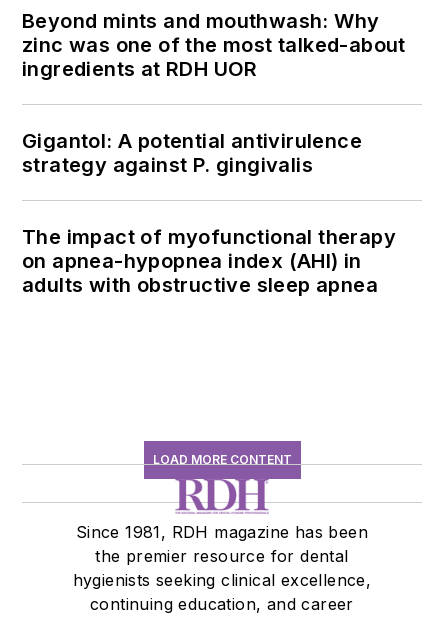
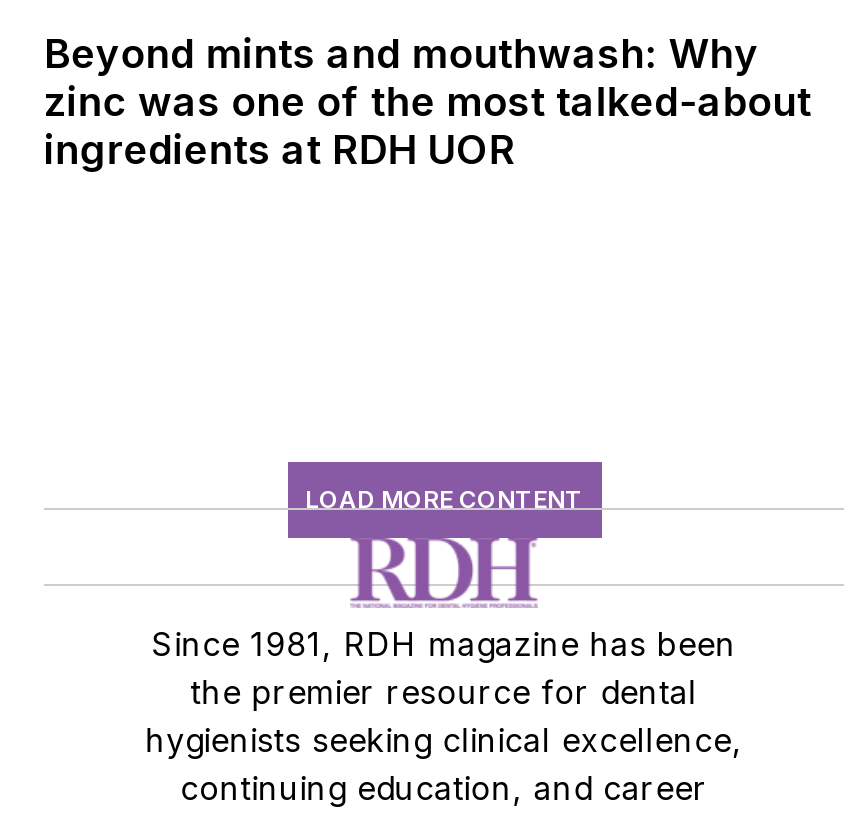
- Gigantol: A potential antivirulence
- strategy against P. gingivalis
- The impact of myofunctional therapy
- on apnea-hypopnea index (AHI) in
- adults with obstructive sleep apnea
